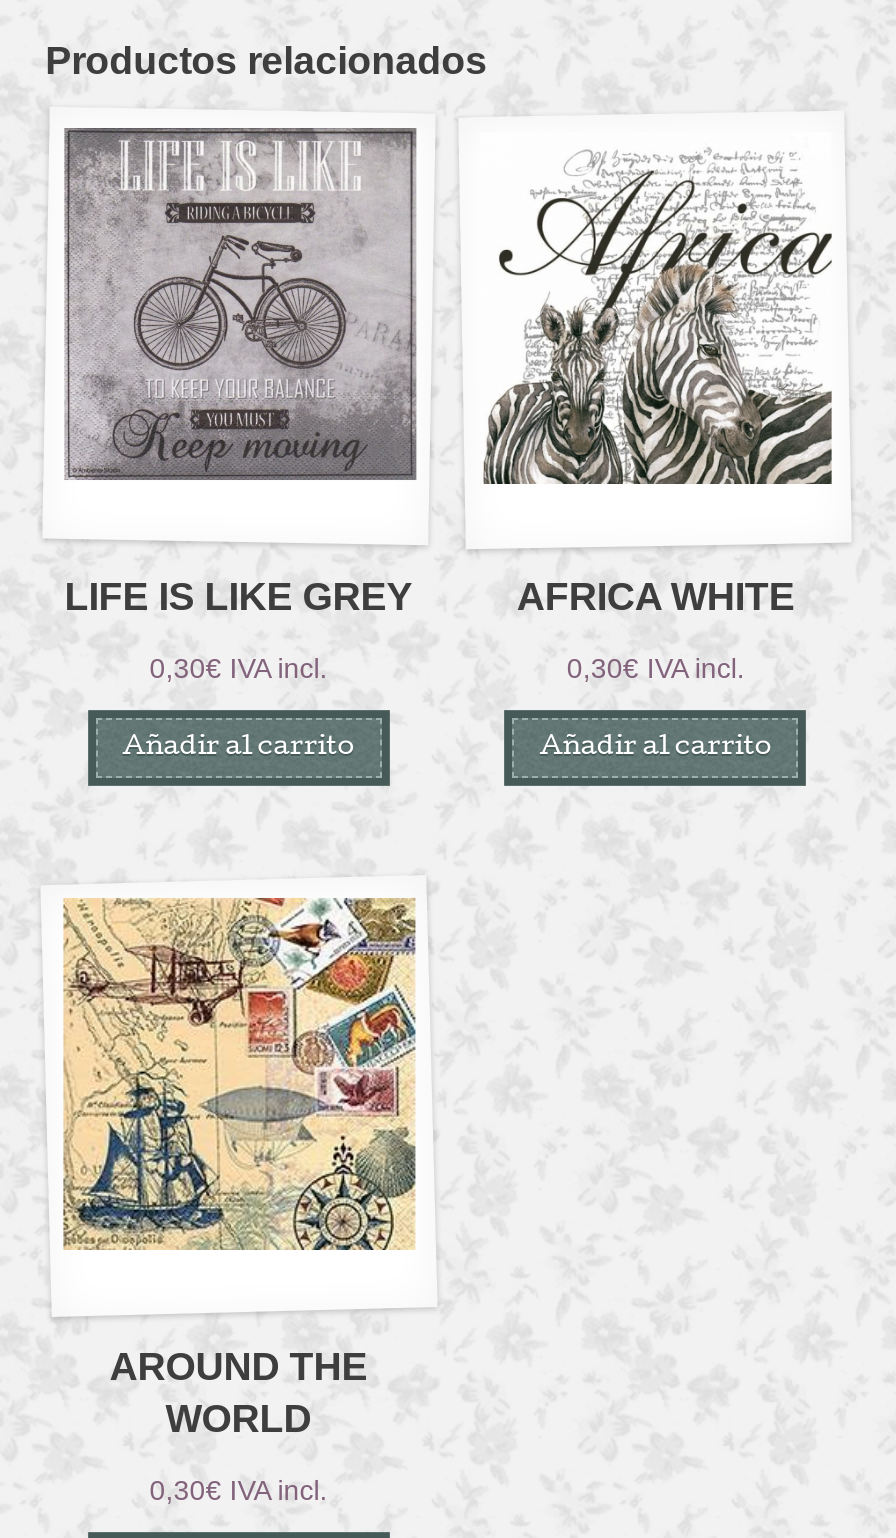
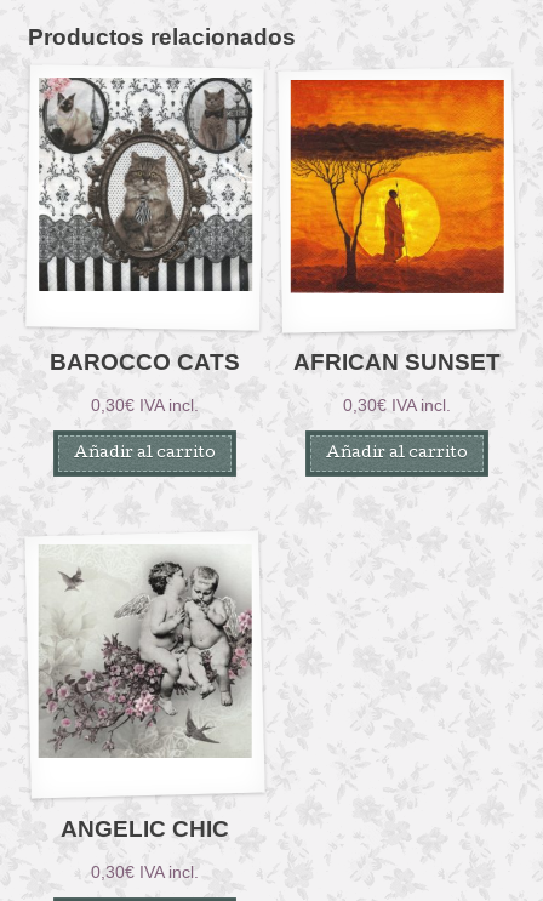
- [image]
+ [image]

- [image]
+ [image]

- LIFE IS LIKE GREY
+ BAROCCO CATS

- AFRICA WHITE
+ AFRICAN SUNSET

- [image]
+ [image]

- AROUND THE
- WORLD
+ ANGELIC CHIC
